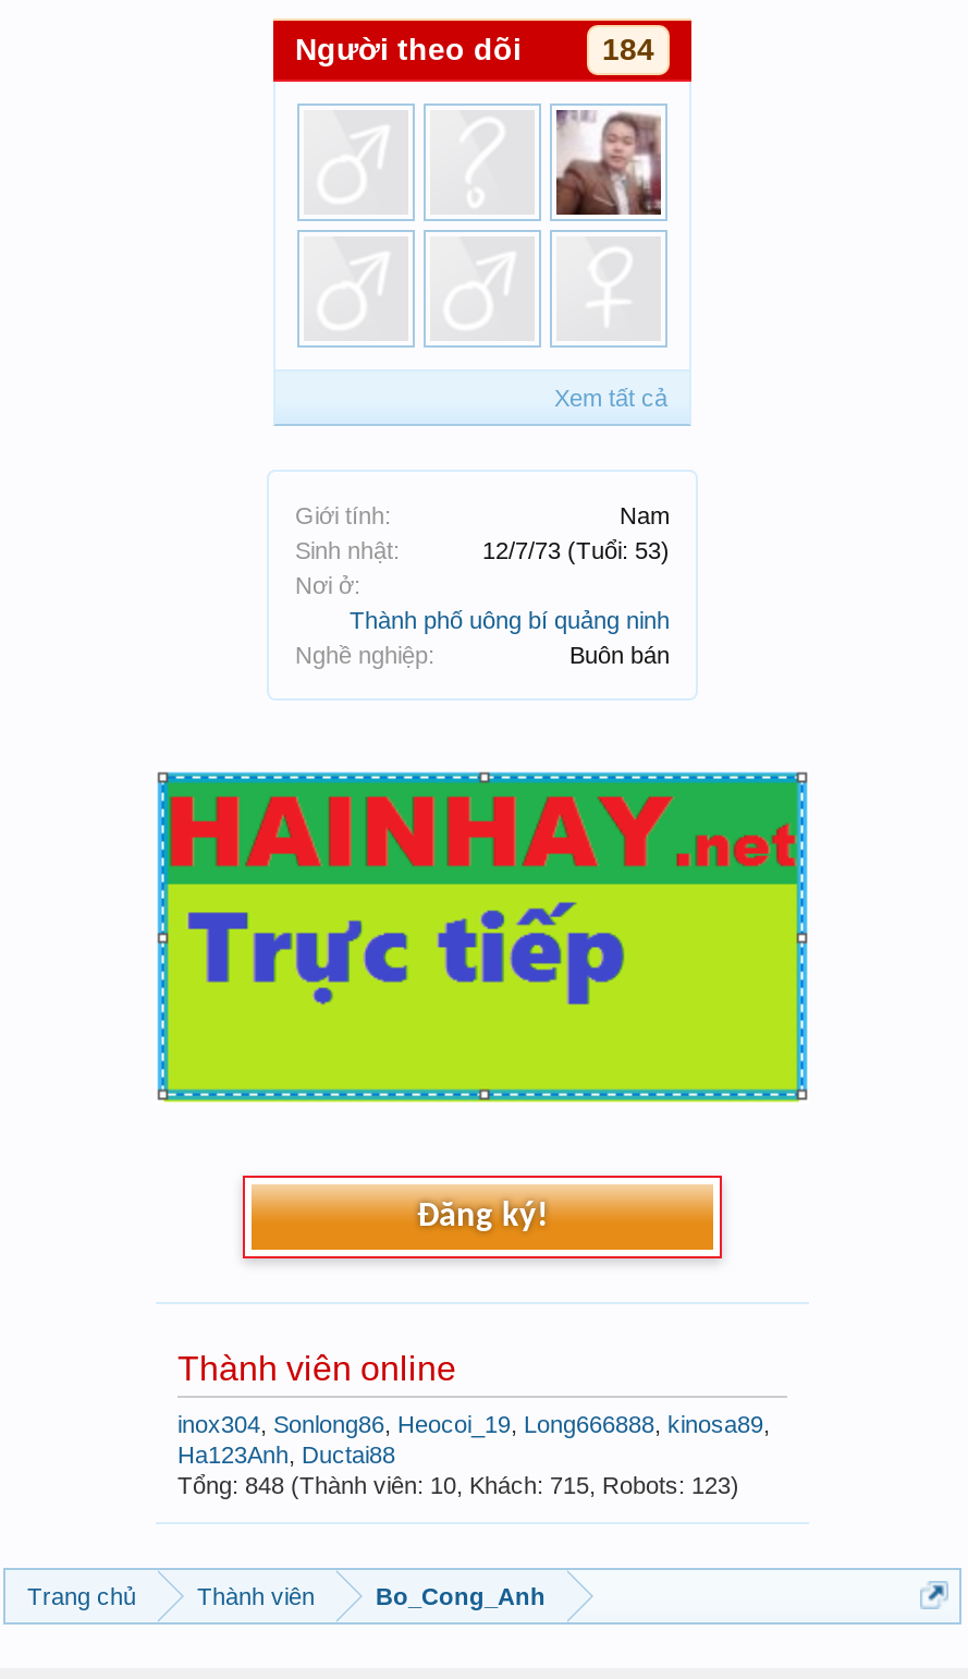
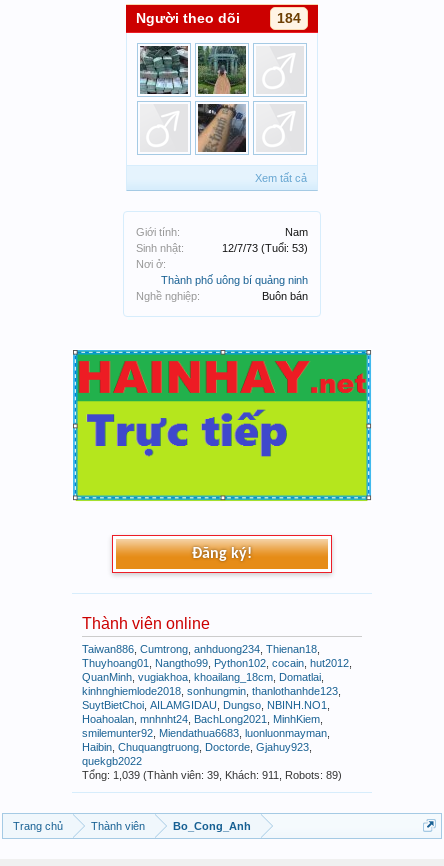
+ [image]

+ [image]

+ [image]

- [image]

- inox304, Sonlong86, Heocoi_19, Long666888, kinosa89,
- Ha123Anh, Ductai88
- Tổng: 848 (Thành viên: 10, Khách: 715, Robots: 123)
+ Taiwan886, Cumtrong, anhduong234, Thienan18,
+ Thuyhoang01, Nangtho99, Python102, cocain, hut2012,
+ QuanMinh, vugiakhoa, khoailang_18cm, Domatlai,
+ kinhnghiemlode2018, sonhungmin, thanlothanhde123,
+ SuytBietChoi, AILAMGIDAU, Dungso, NBINH.NO1,
+ Hoahoalan, mnhnht24, BachLong2021, MinhKiem,
+ smilemunter92, Miendathua6683, luonluonmayman,
+ Haibin, Chuquangtruong, Doctorde, Gjahuy923,
+ quekgb2022
+ Tổng: 1,039 (Thành viên: 39, Khách: 911, Robots: 89)
